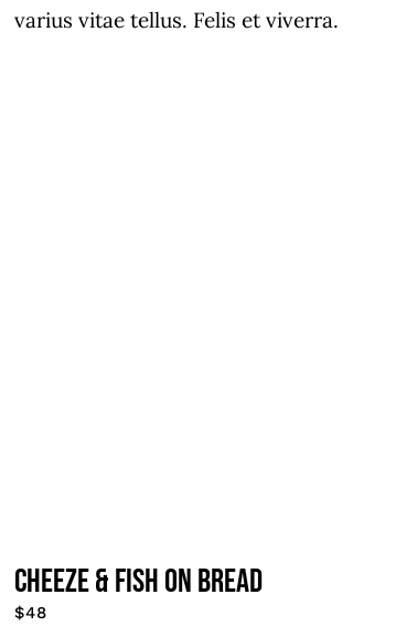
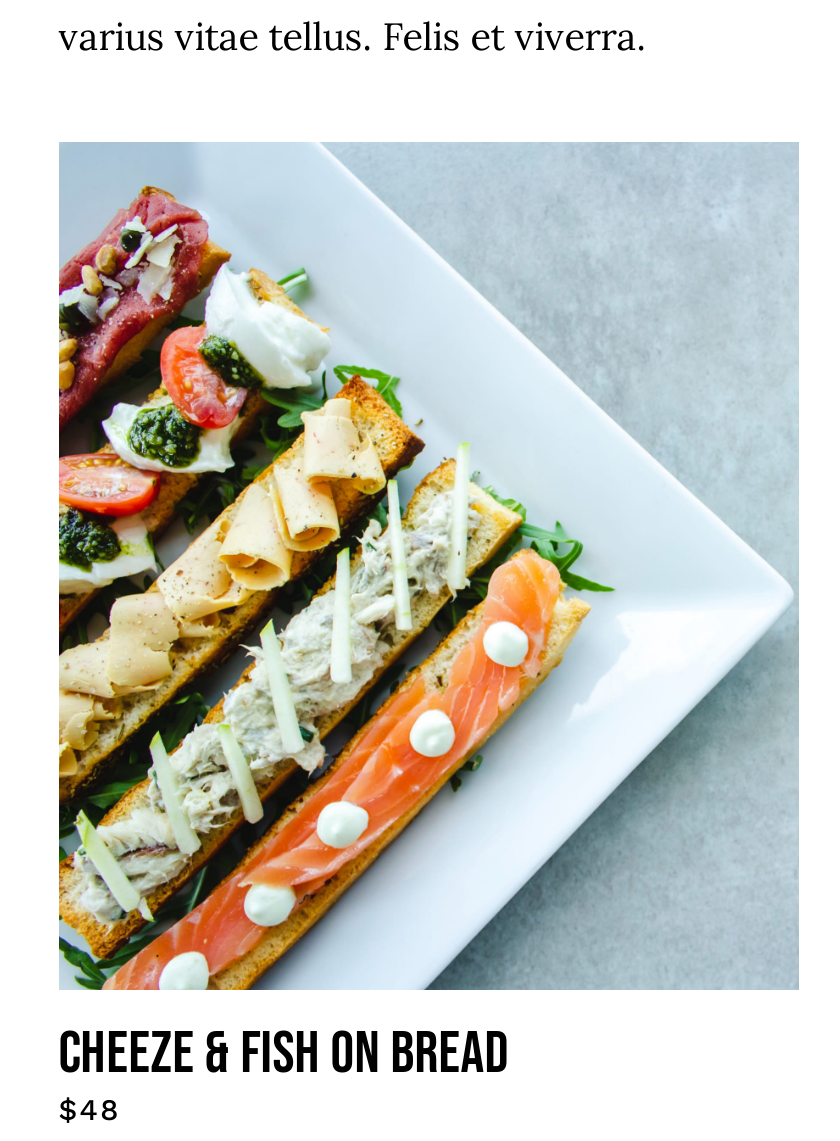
+ [image]
